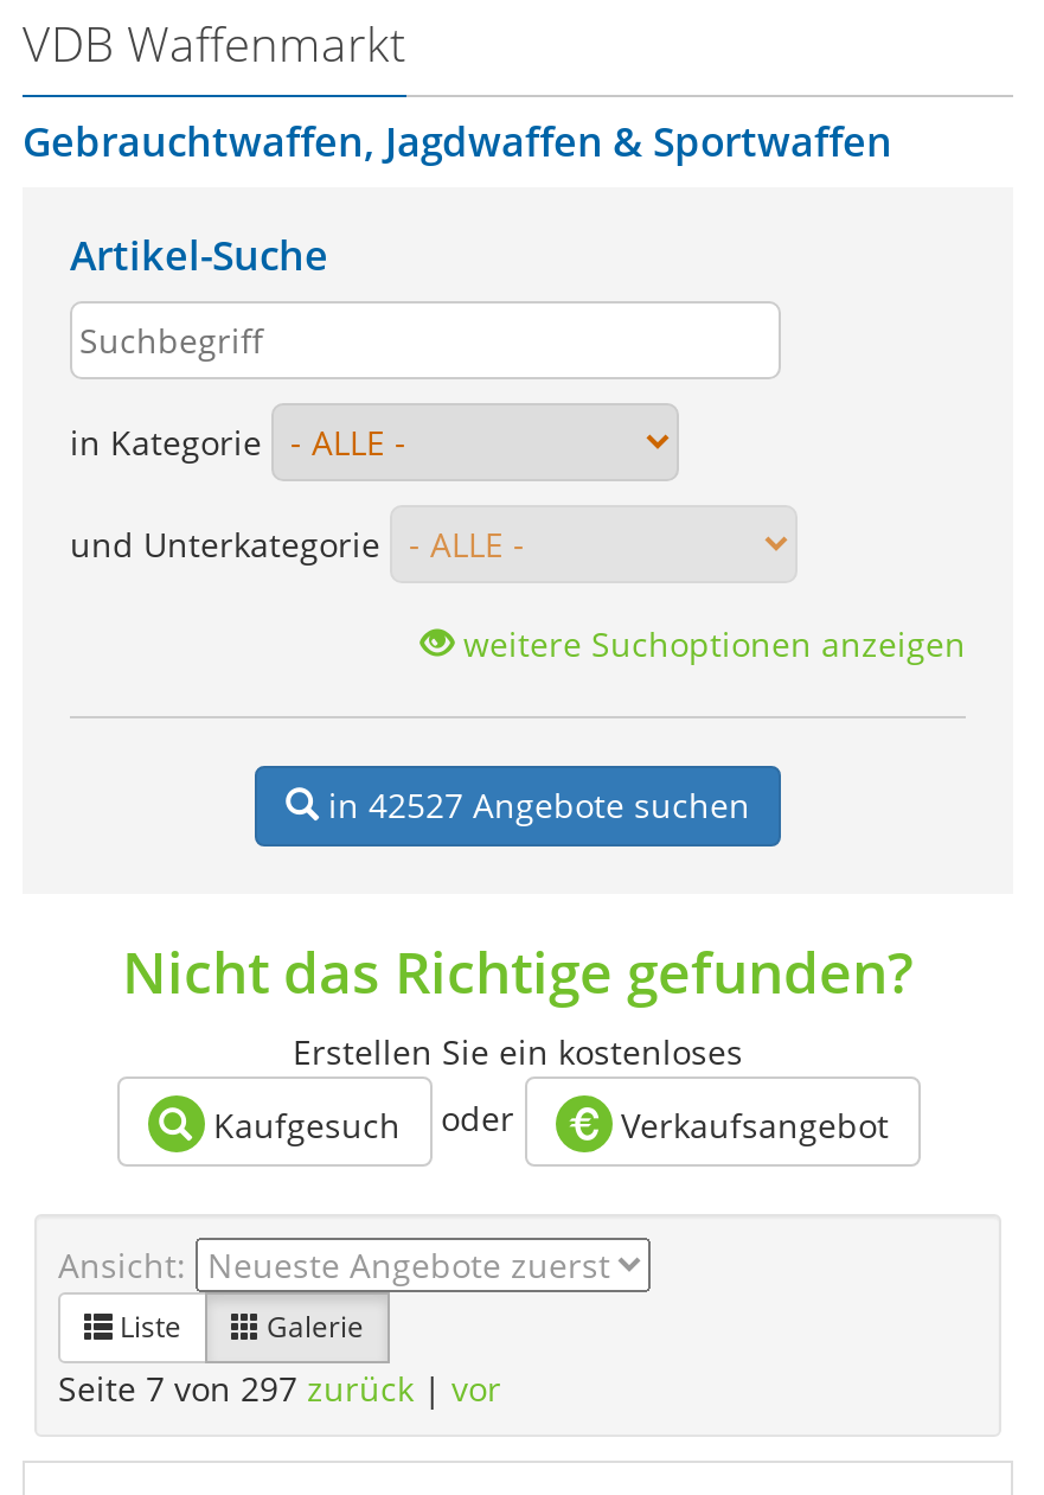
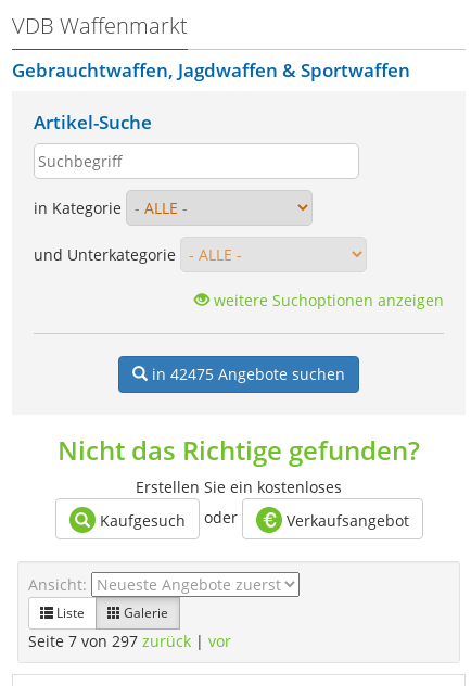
- in 42527 Angebote suchen
+ in 42475 Angebote suchen
